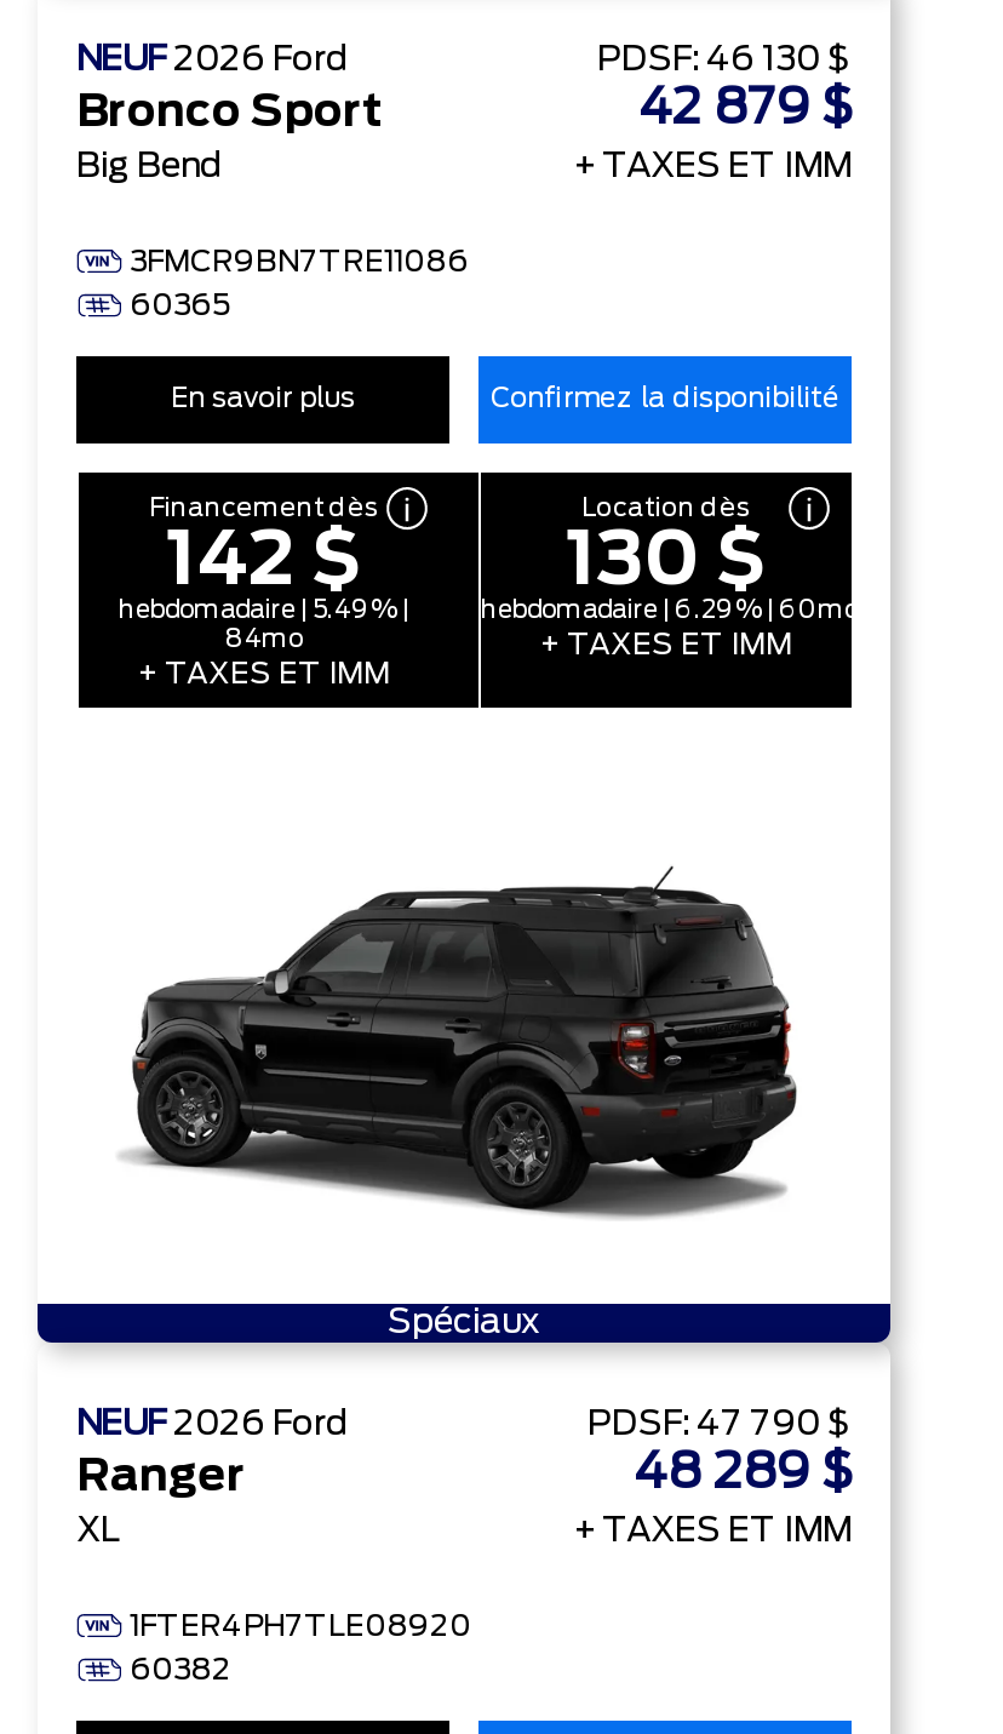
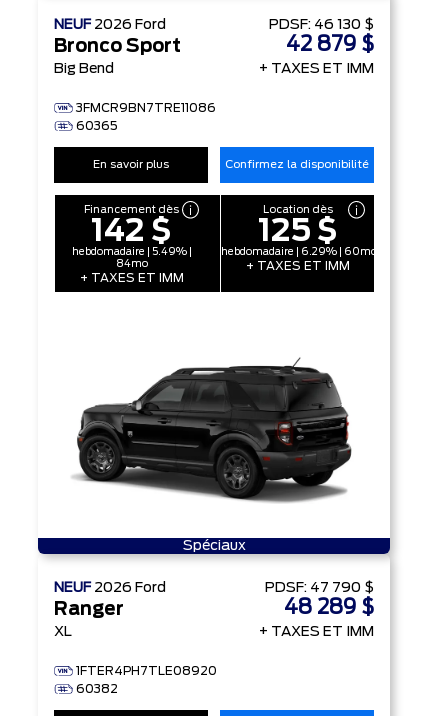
- 130 $
+ 125 $
